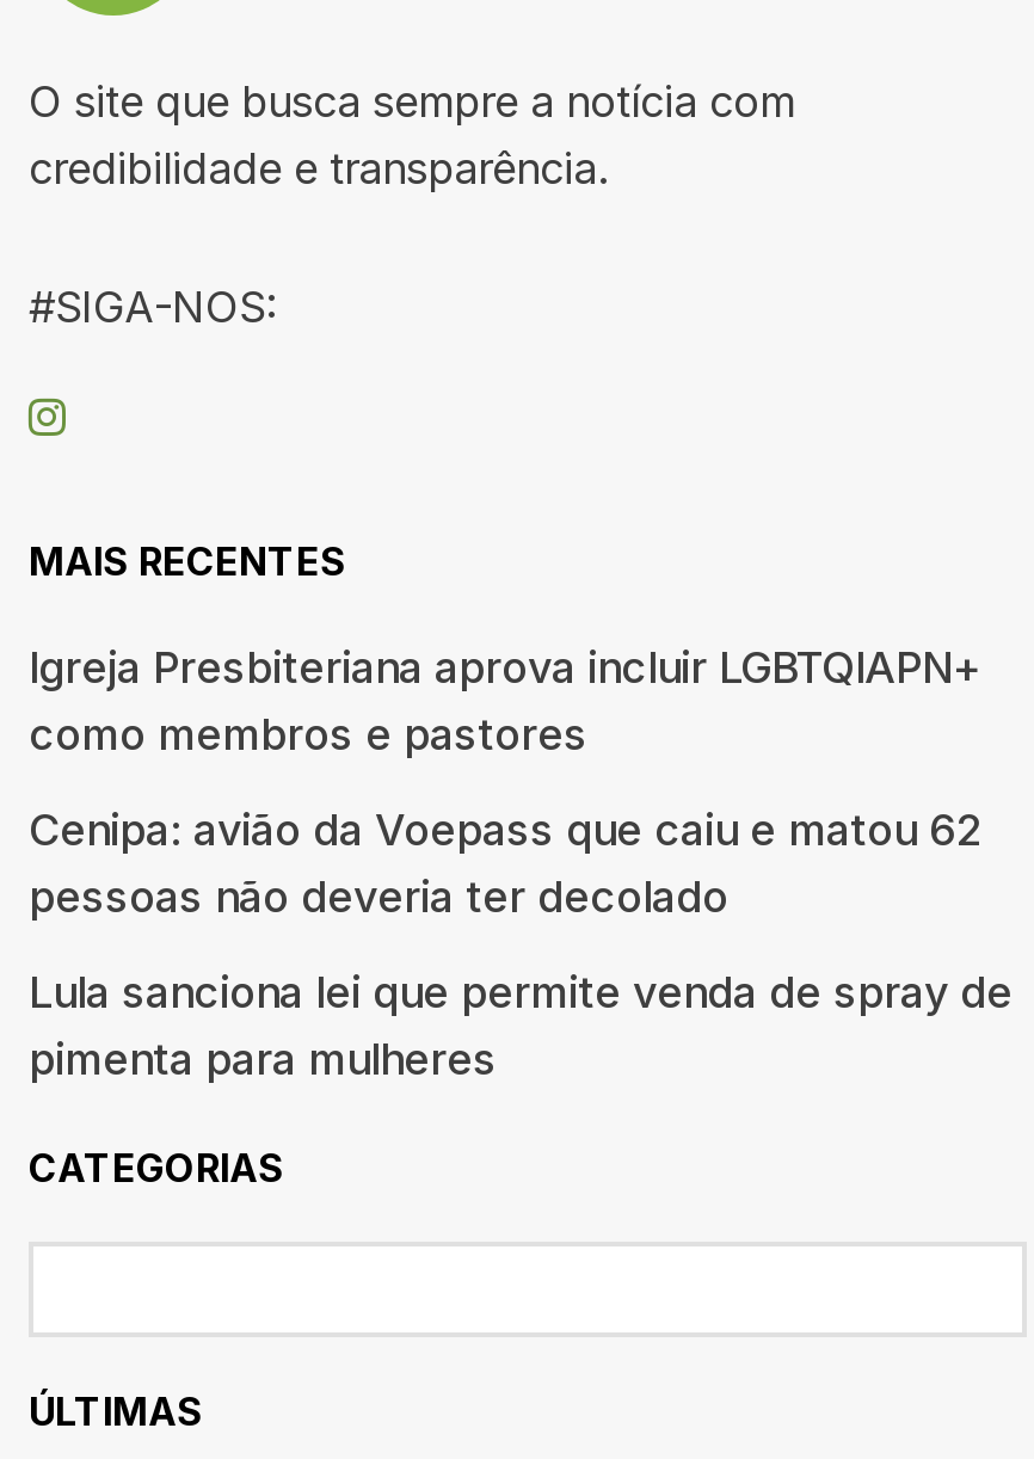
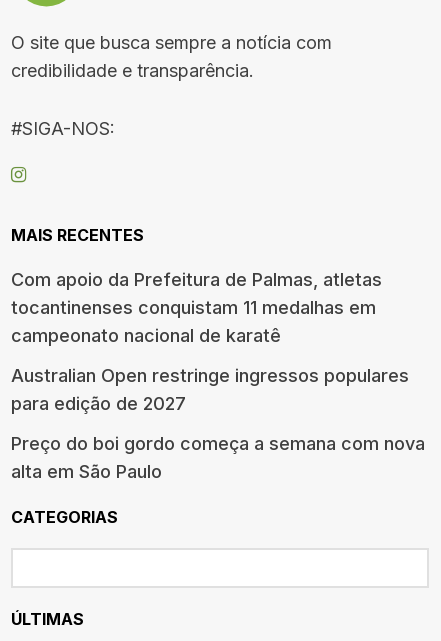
- Igreja Presbiteriana aprova incluir LGBTQIAPN+
- como membros e pastores
+ Com apoio da Prefeitura de Palmas, atletas
+ tocantinenses conquistam 11 medalhas em
+ campeonato nacional de karatê

- Cenipa: avião da Voepass que caiu e matou 62
- pessoas não deveria ter decolado
+ Australian Open restringe ingressos populares
+ para edição de 2027

- Lula sanciona lei que permite venda de spray de
- pimenta para mulheres
+ Preço do boi gordo começa a semana com nova
+ alta em São Paulo
